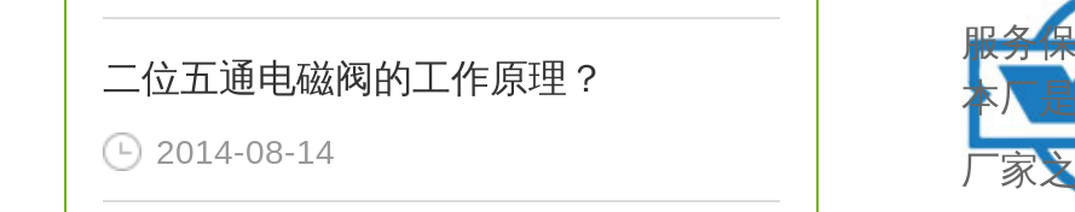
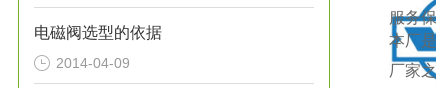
- 二位五通电磁阀的工作原理？
+ 电磁阀选型的依据

- 2014-08-14
+ 2014-04-09
